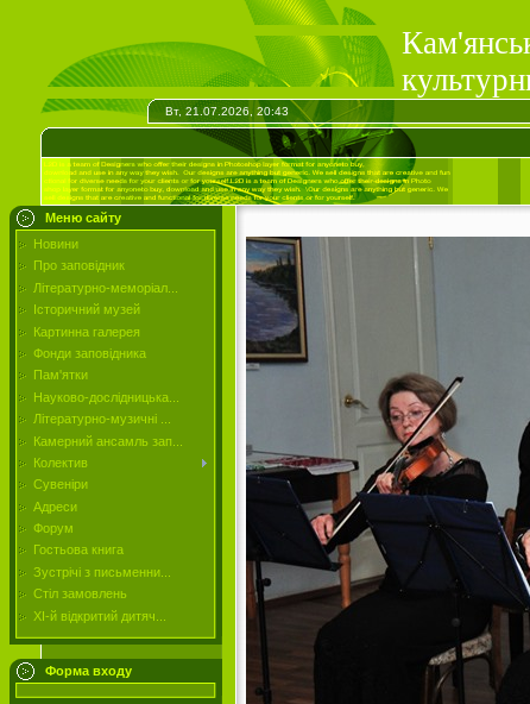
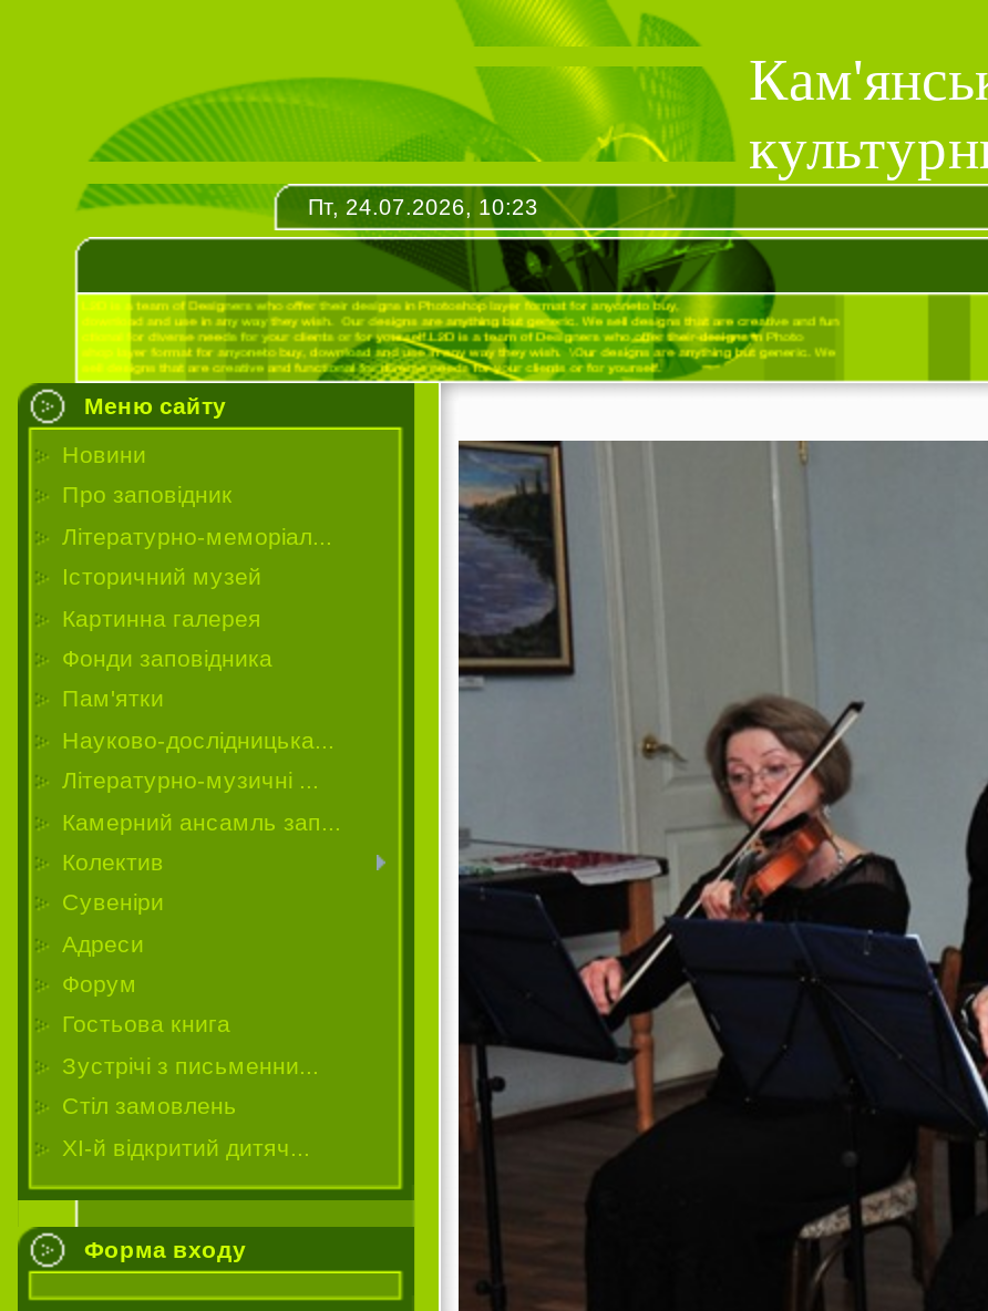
- Вт, 21.07.2026, 20:43
+ Пт, 24.07.2026, 10:23
